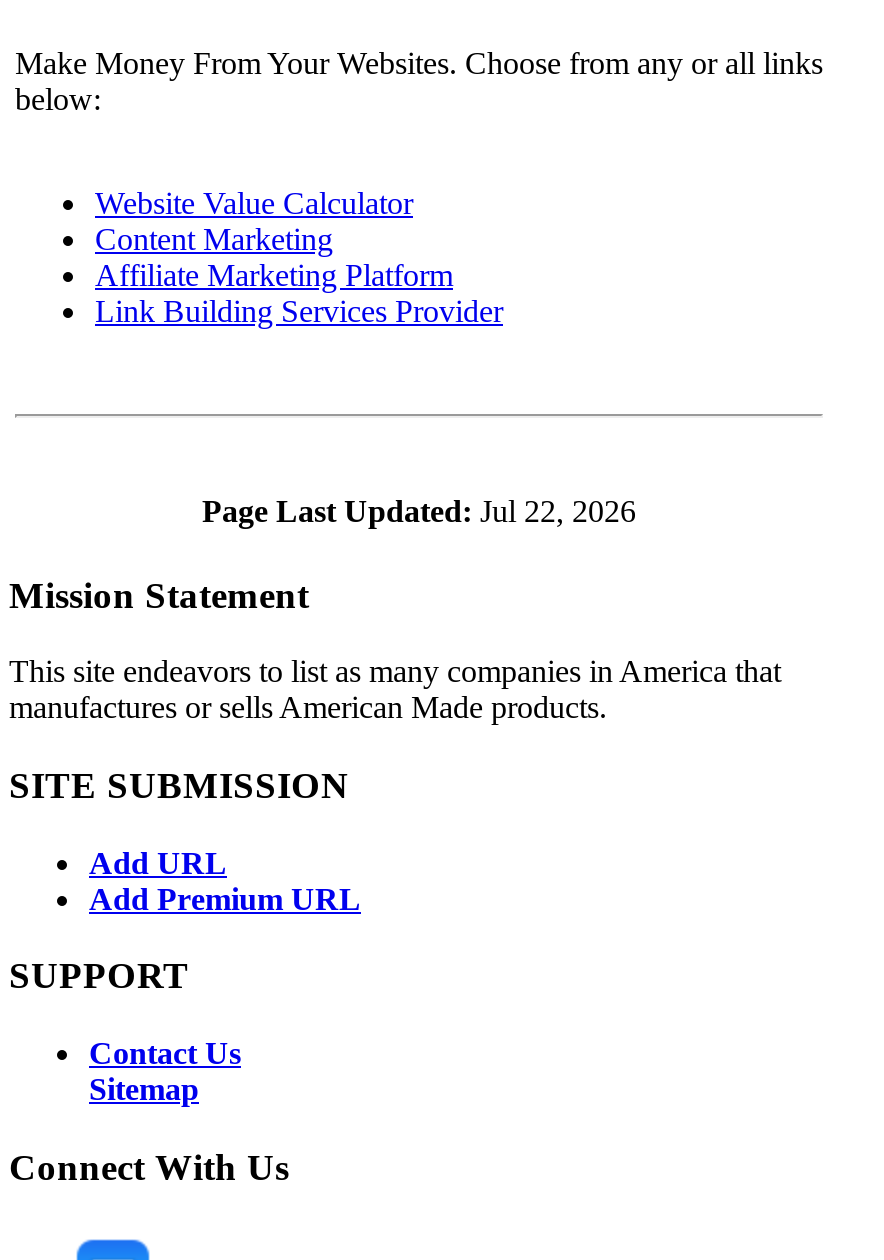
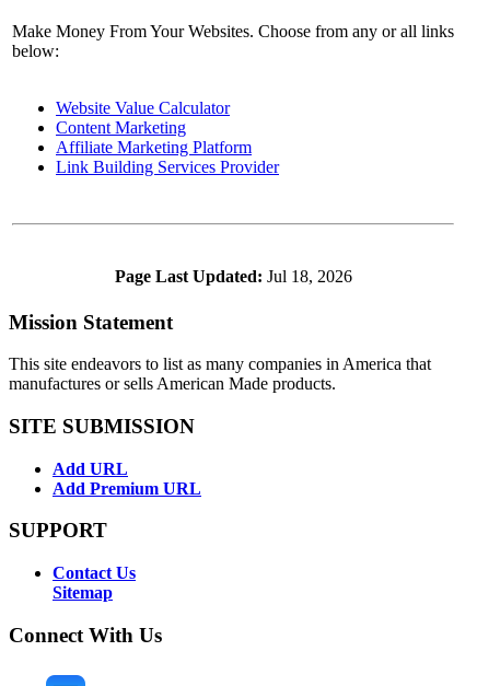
- Page Last Updated: Jul 22, 2026
+ Page Last Updated: Jul 18, 2026
